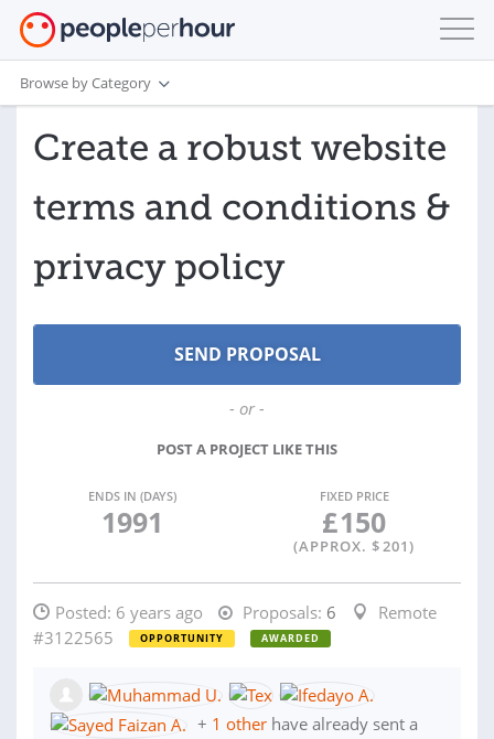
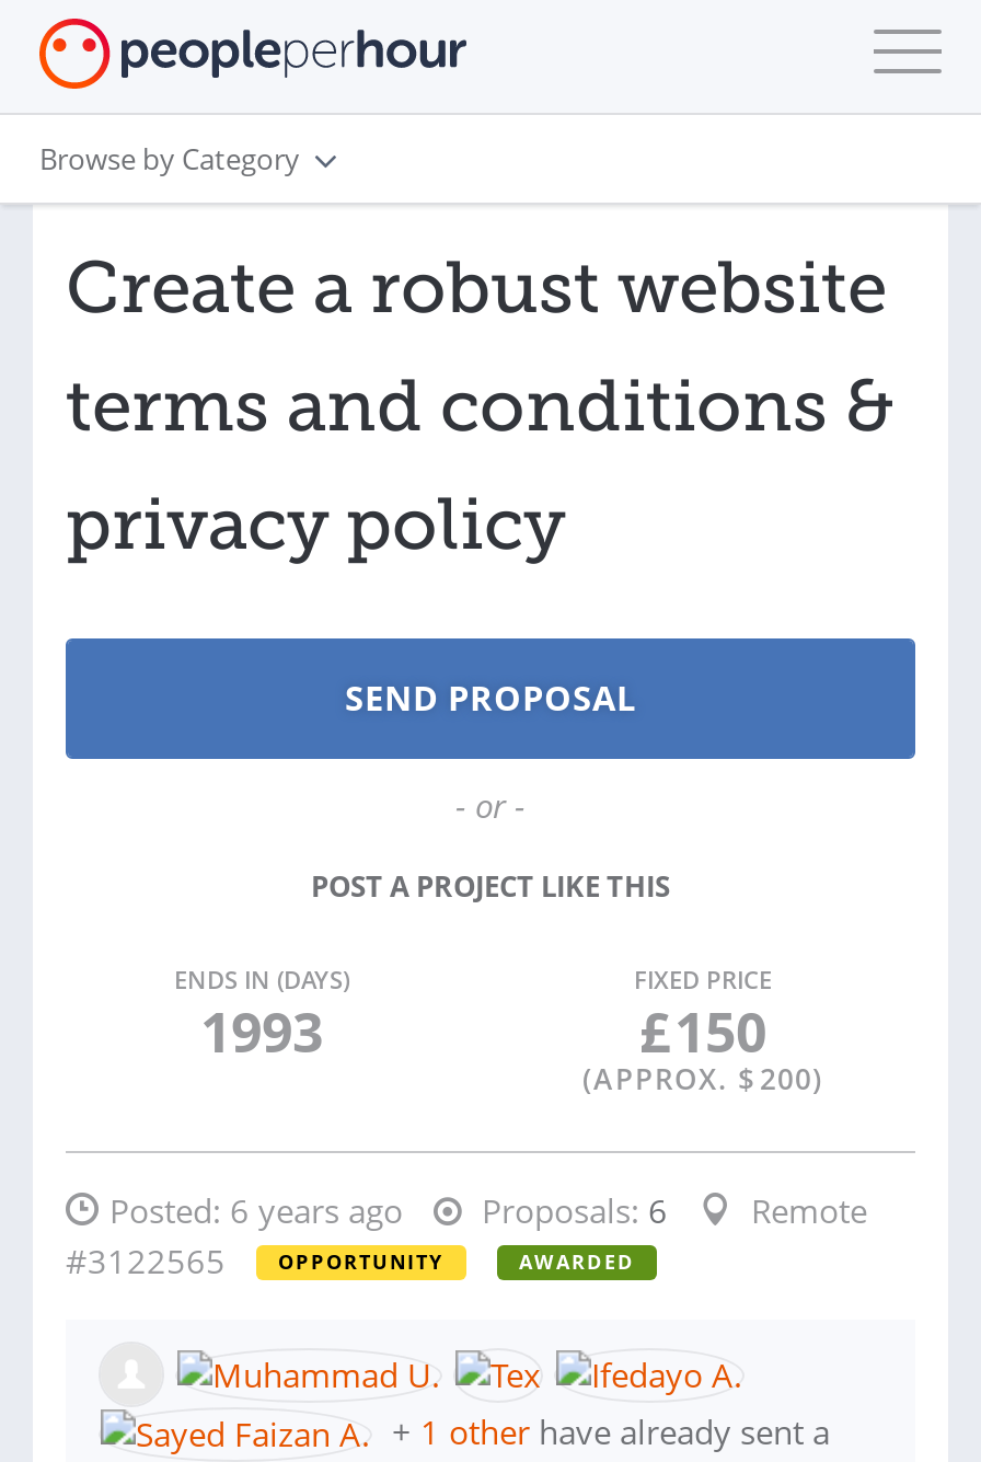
- 1991
+ 1993

- (APPROX. $ 201)
+ (APPROX. $ 200)
